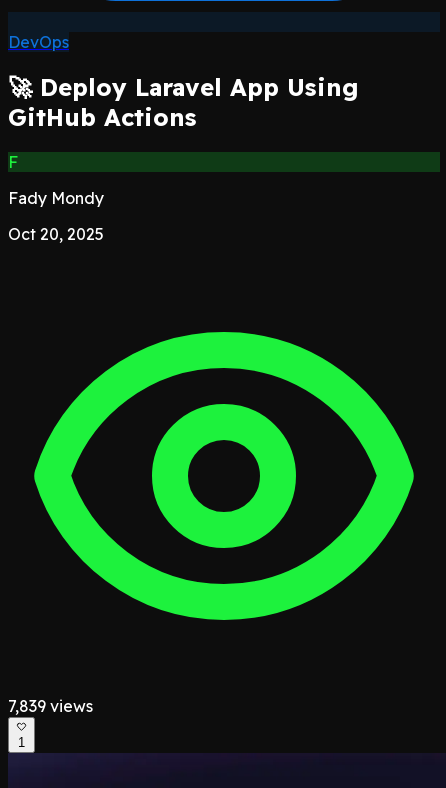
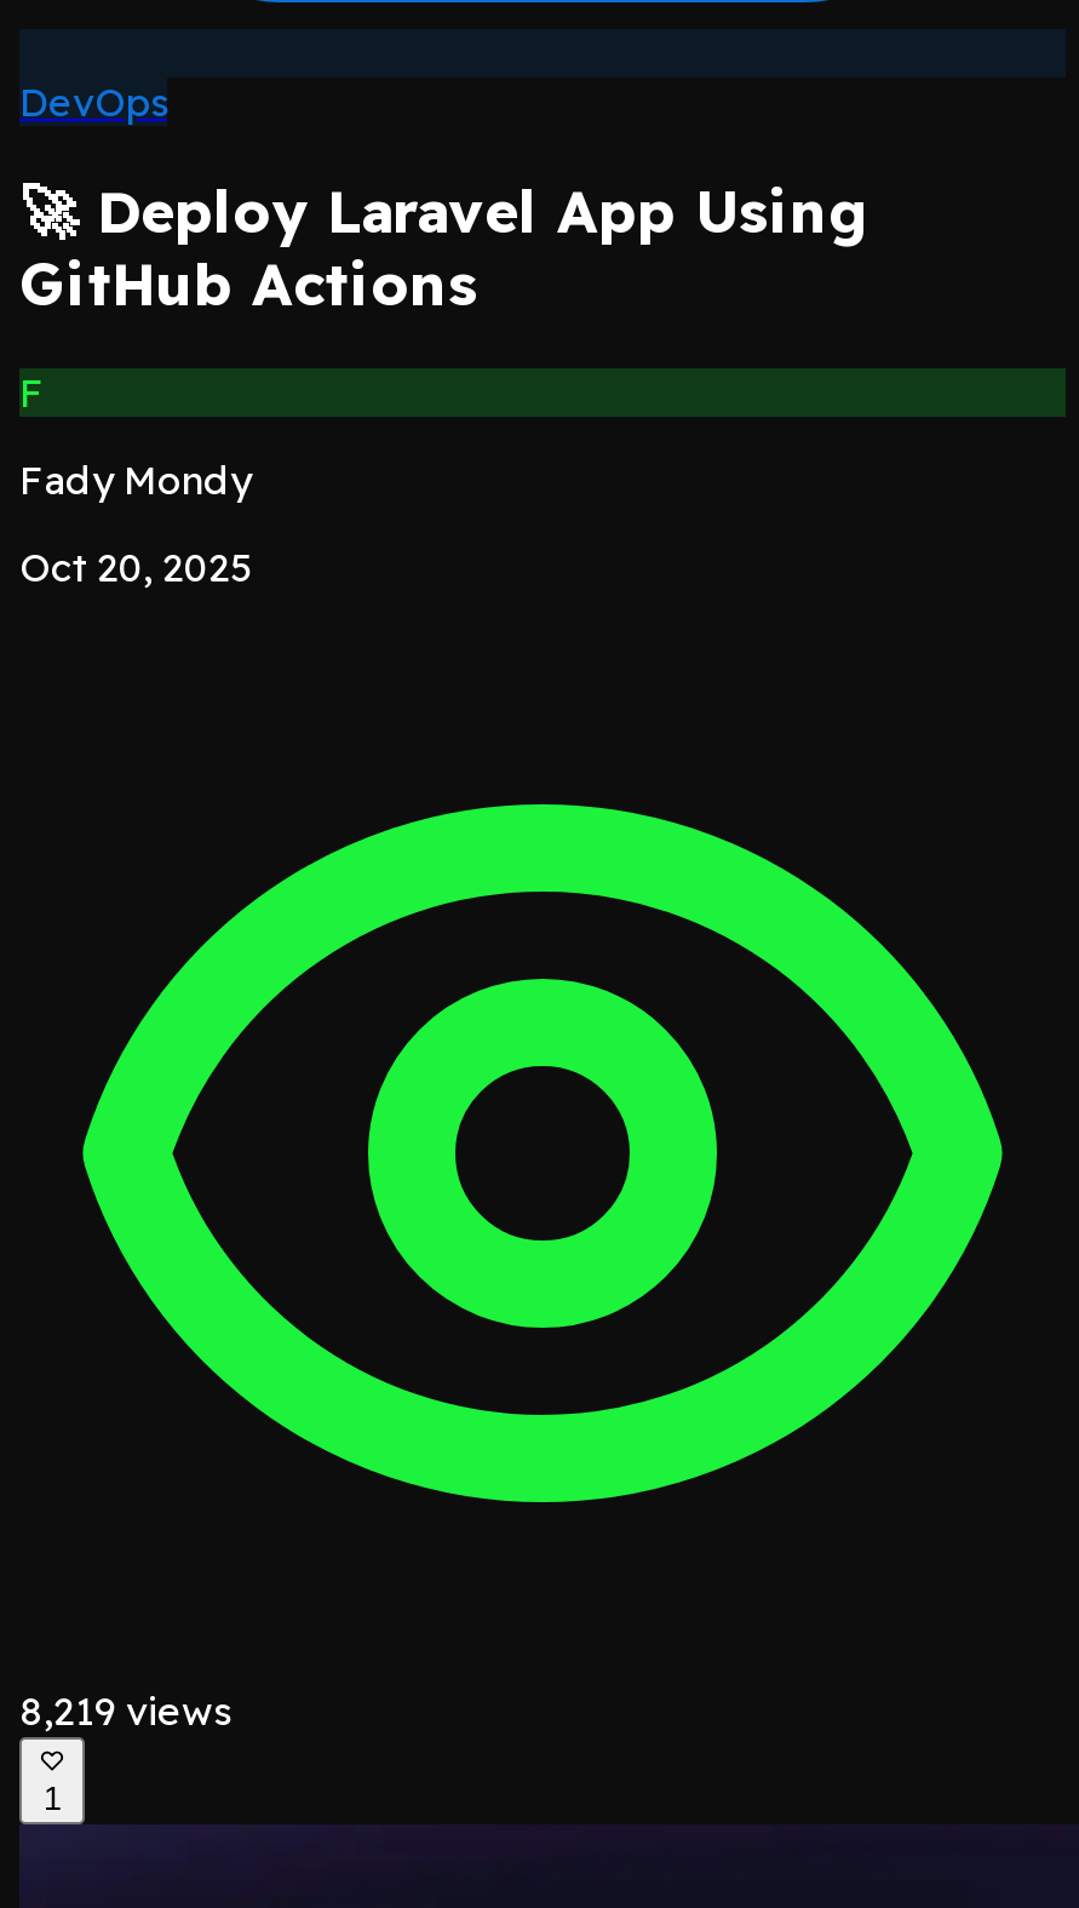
- 7,839 views
+ 8,219 views
